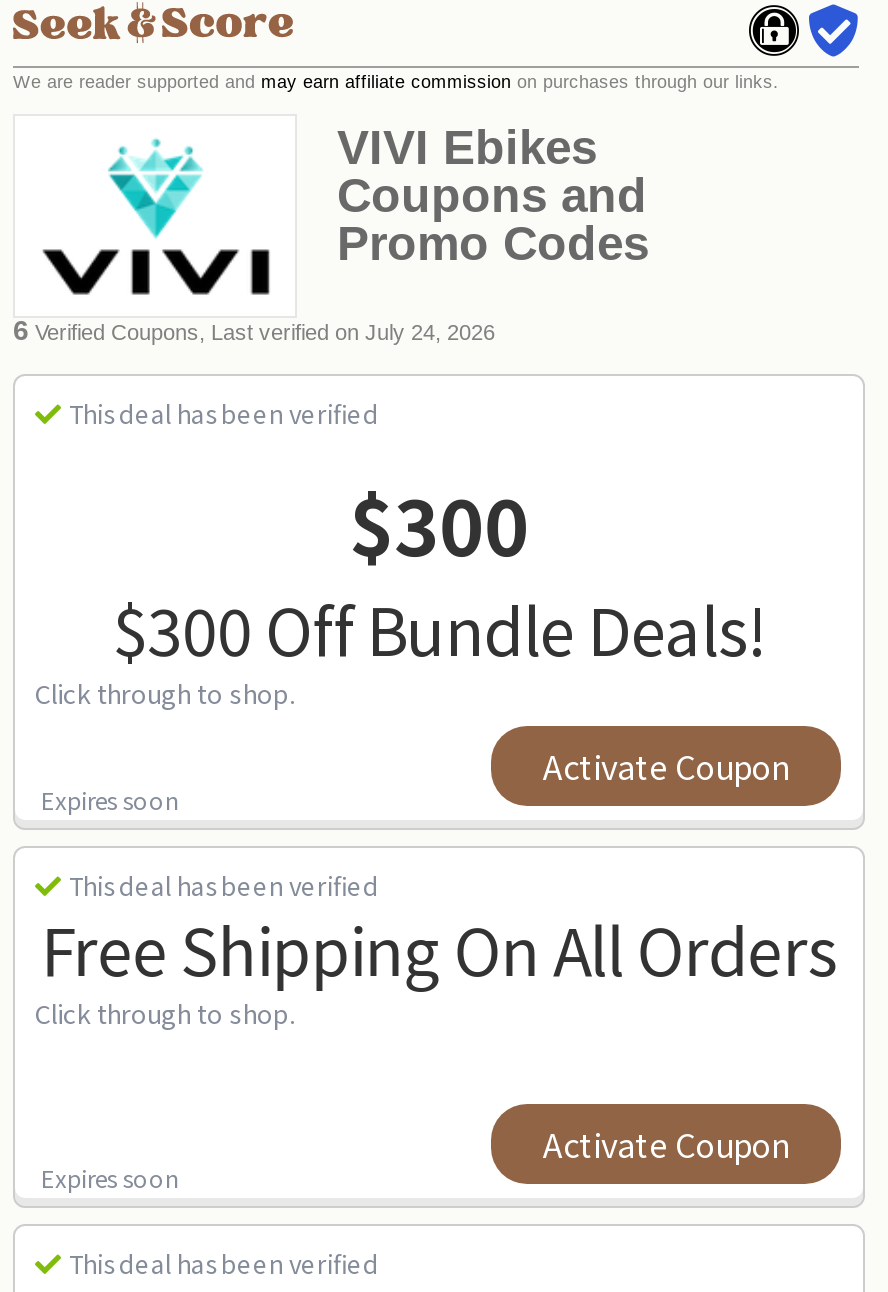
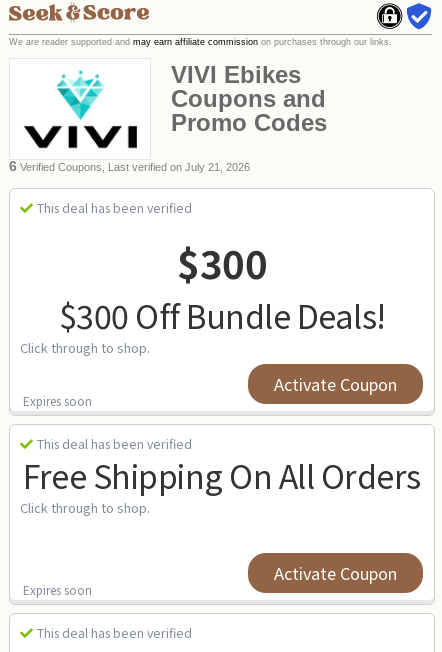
- 6 Verified Coupons, Last verified on July 24, 2026
+ 6 Verified Coupons, Last verified on July 21, 2026
